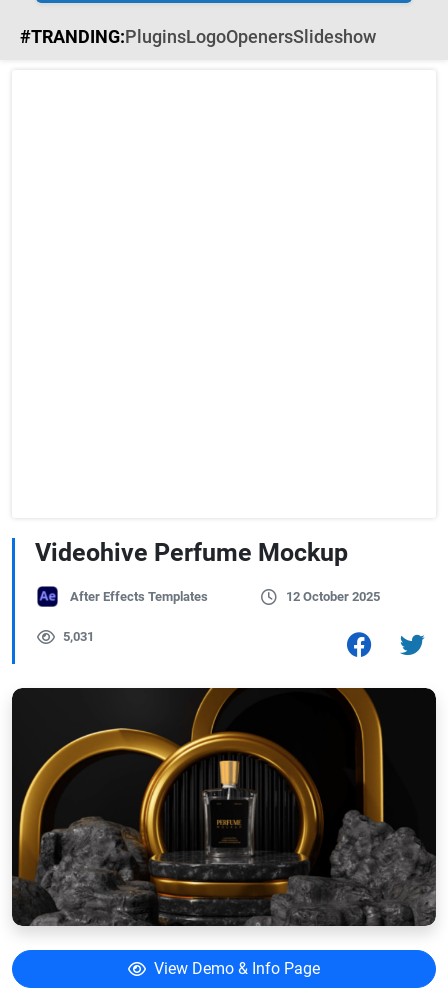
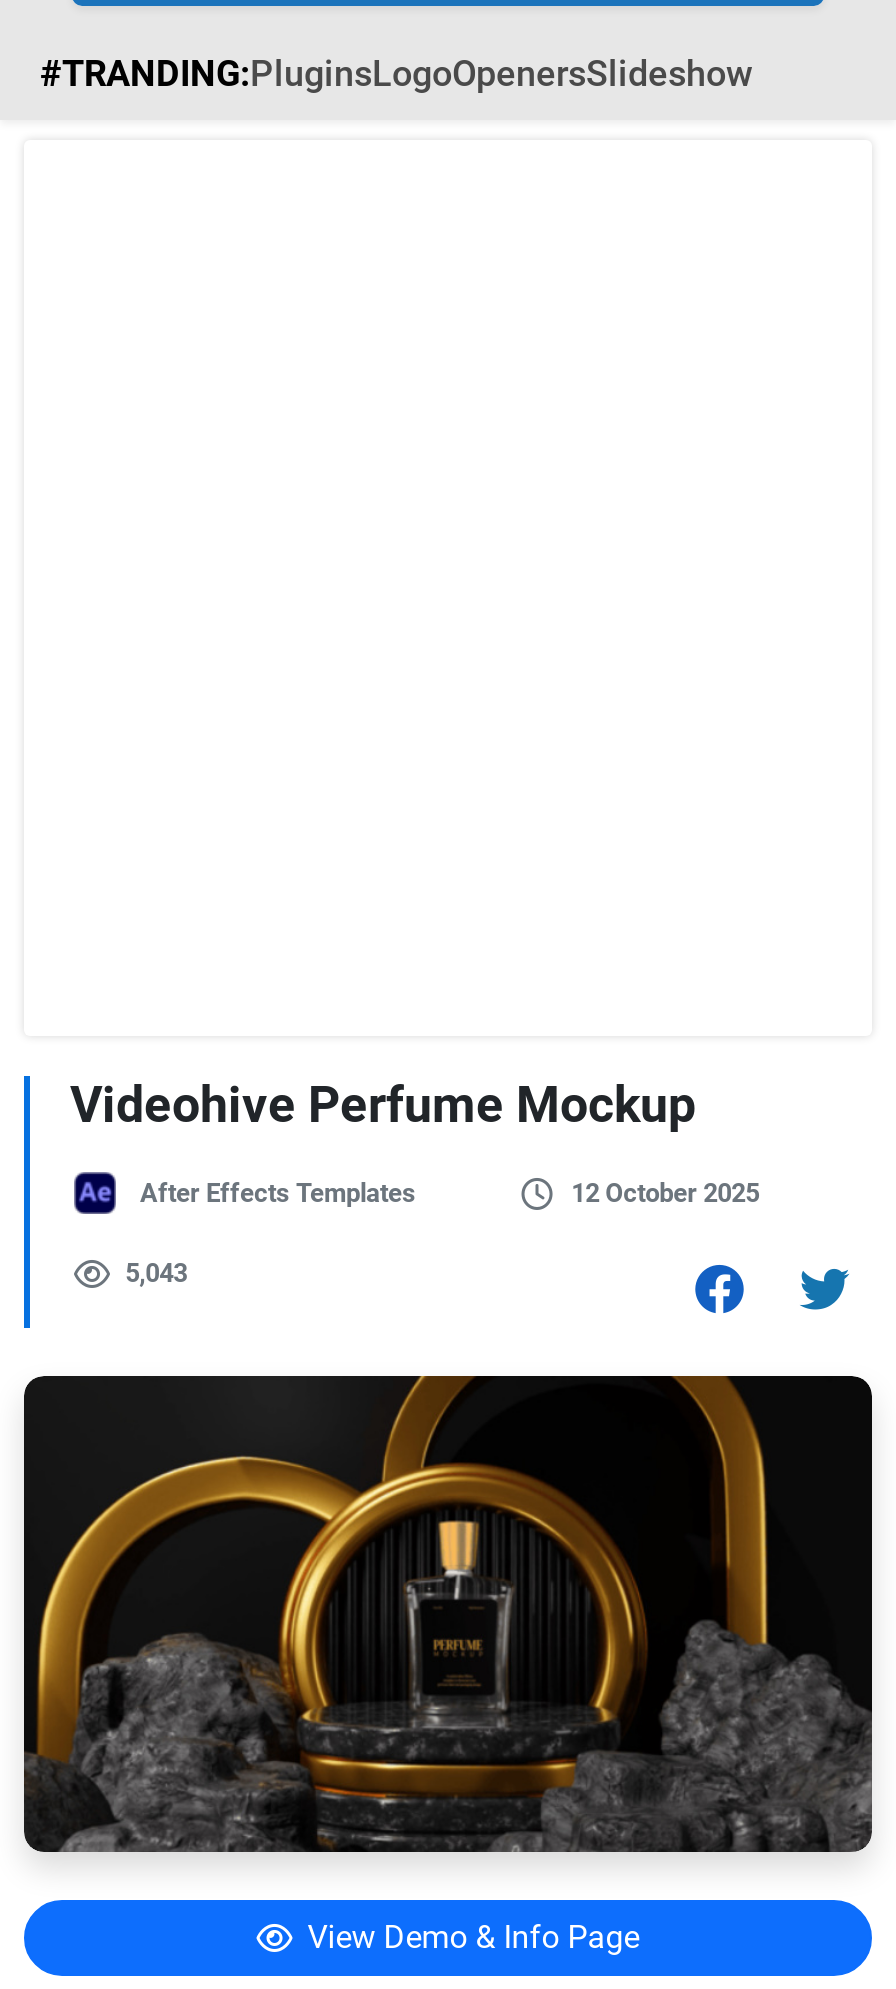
- 5,031
+ 5,043
